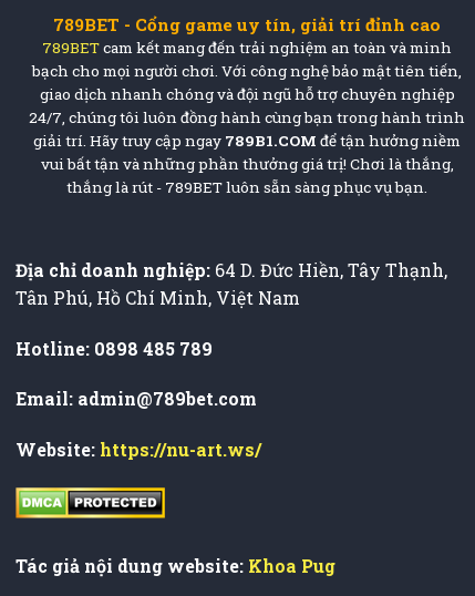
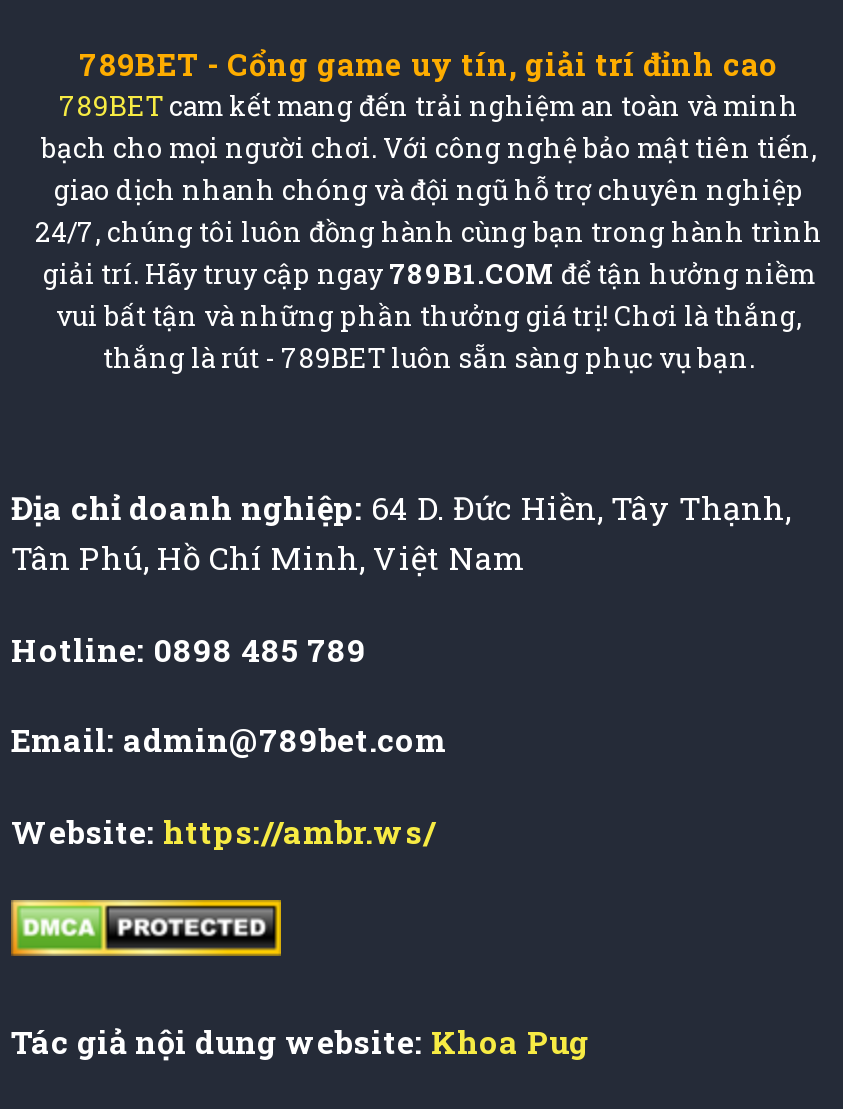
- Website: https://nu-art.ws/
+ Website: https://ambr.ws/
